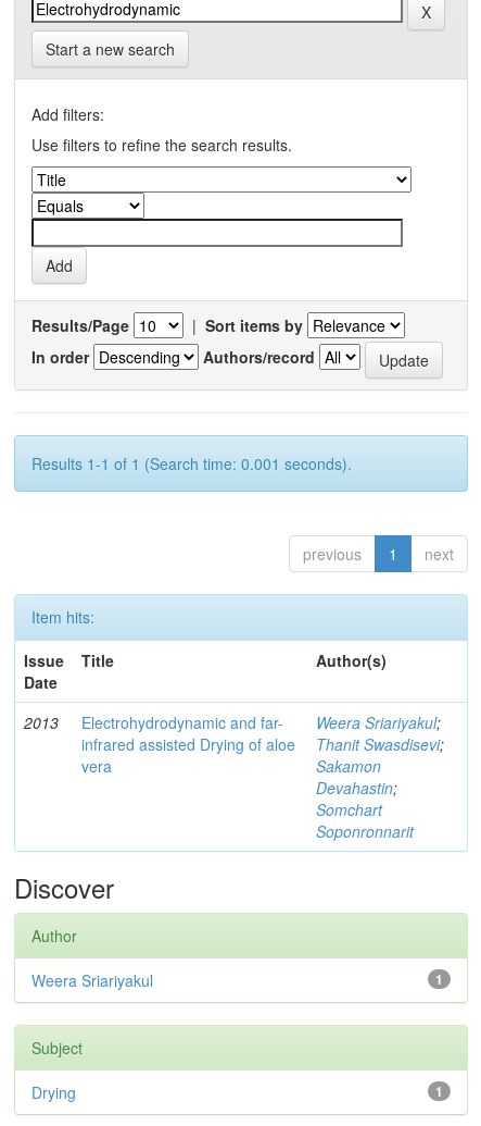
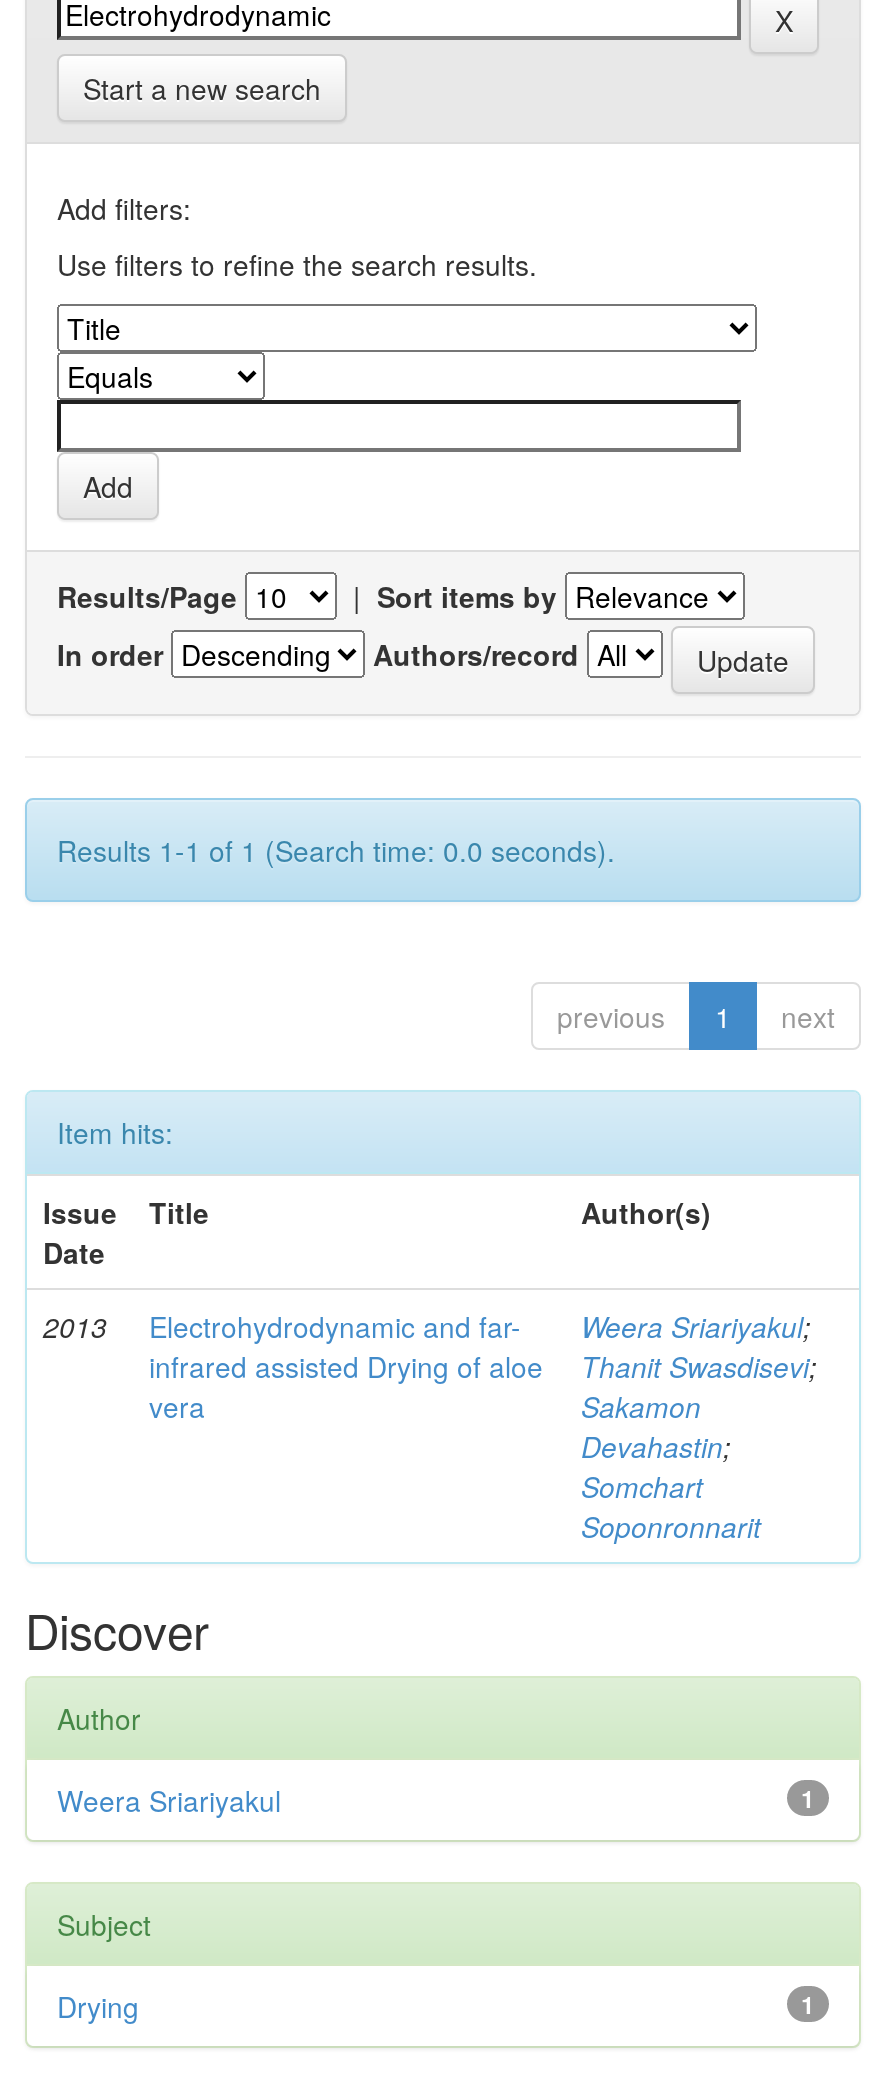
- Results 1-1 of 1 (Search time: 0.001 seconds).
+ Results 1-1 of 1 (Search time: 0.0 seconds).
